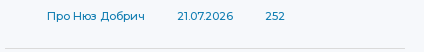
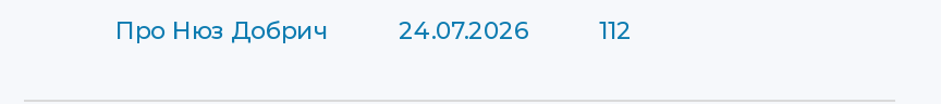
- 21.07.2026
- 252
+ 24.07.2026
+ 112
